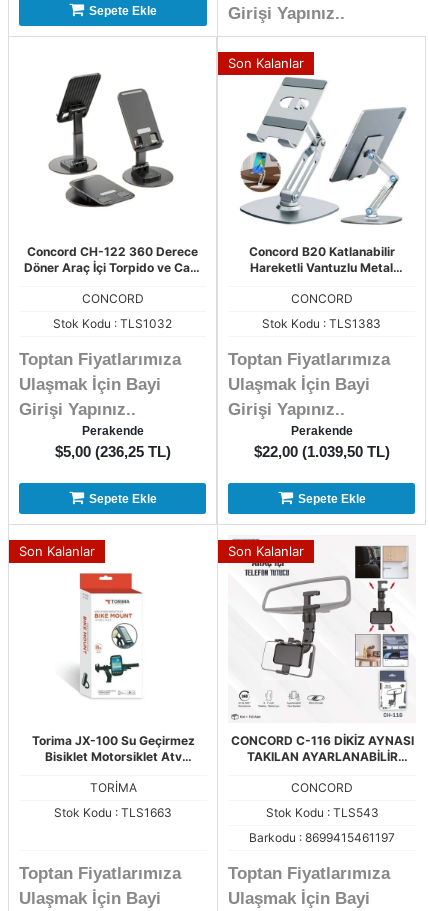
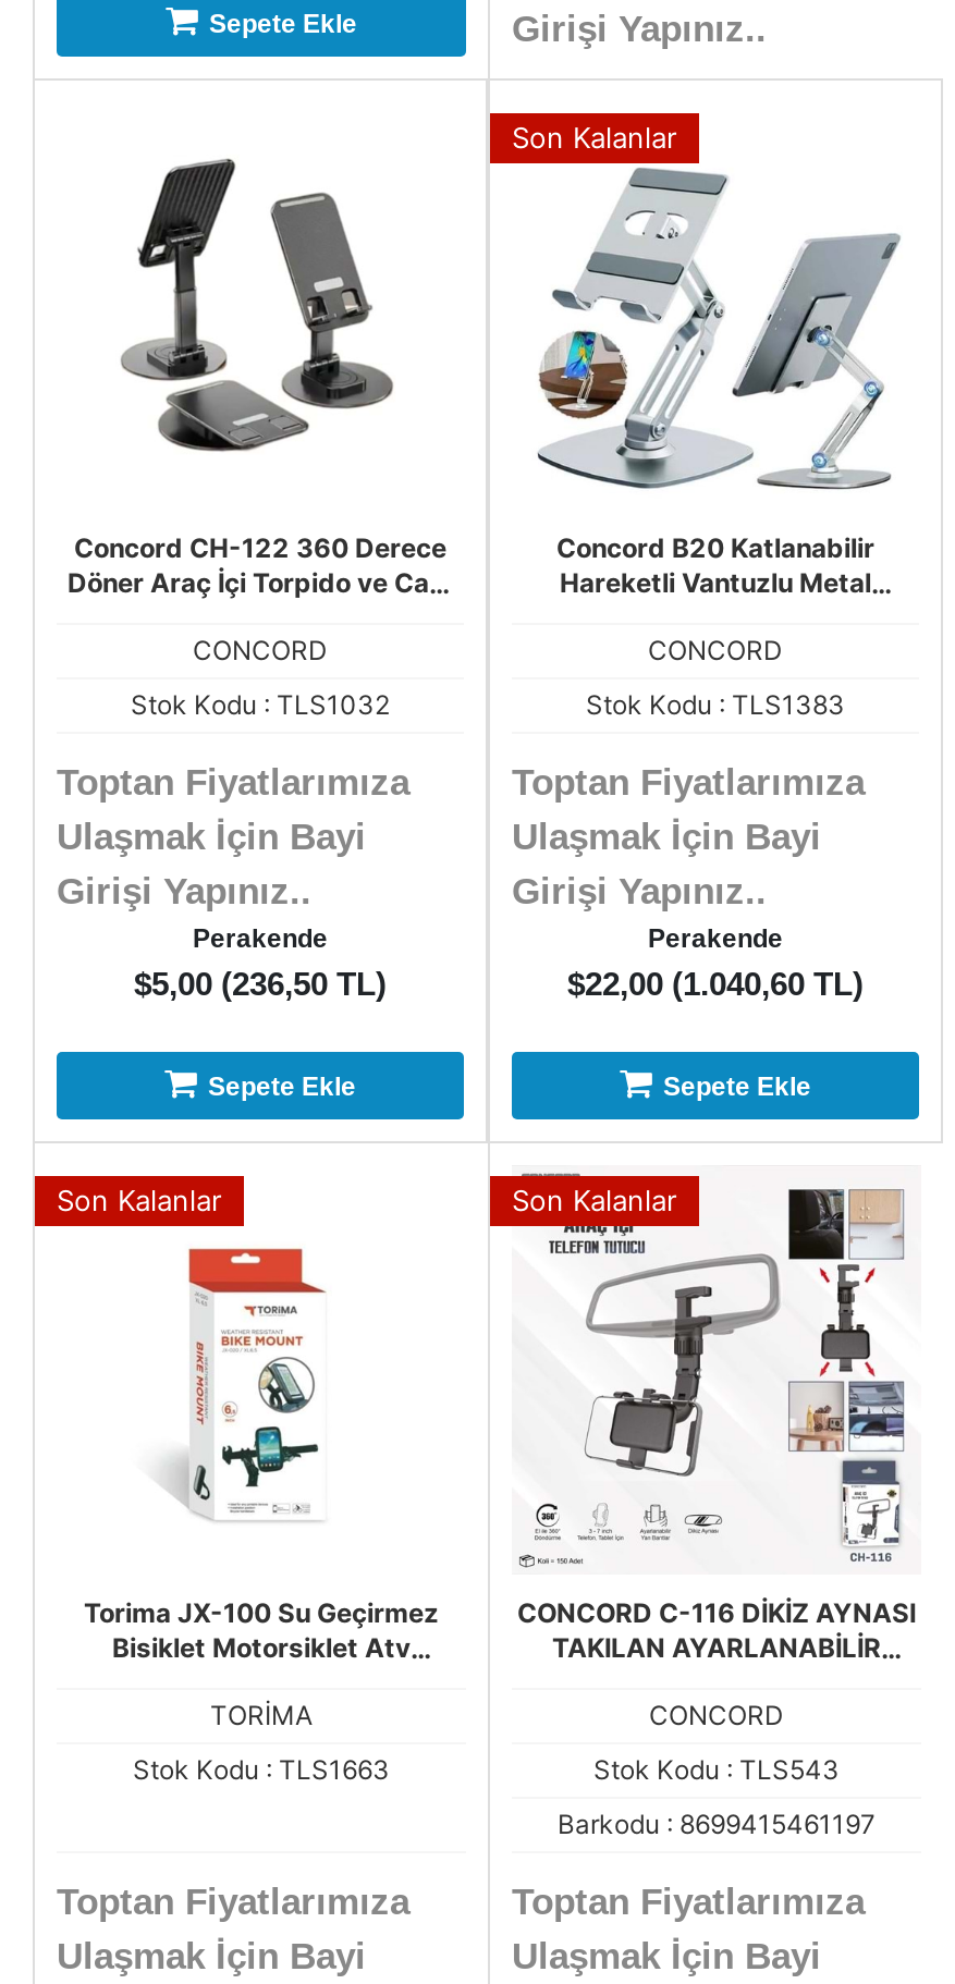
- $5,00 (236,25 TL)
+ $5,00 (236,50 TL)

- $22,00 (1.039,50 TL)
+ $22,00 (1.040,60 TL)
